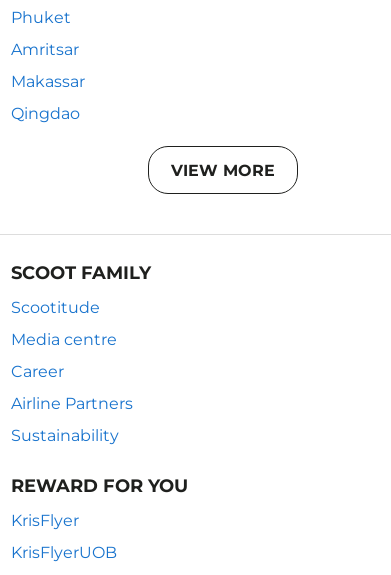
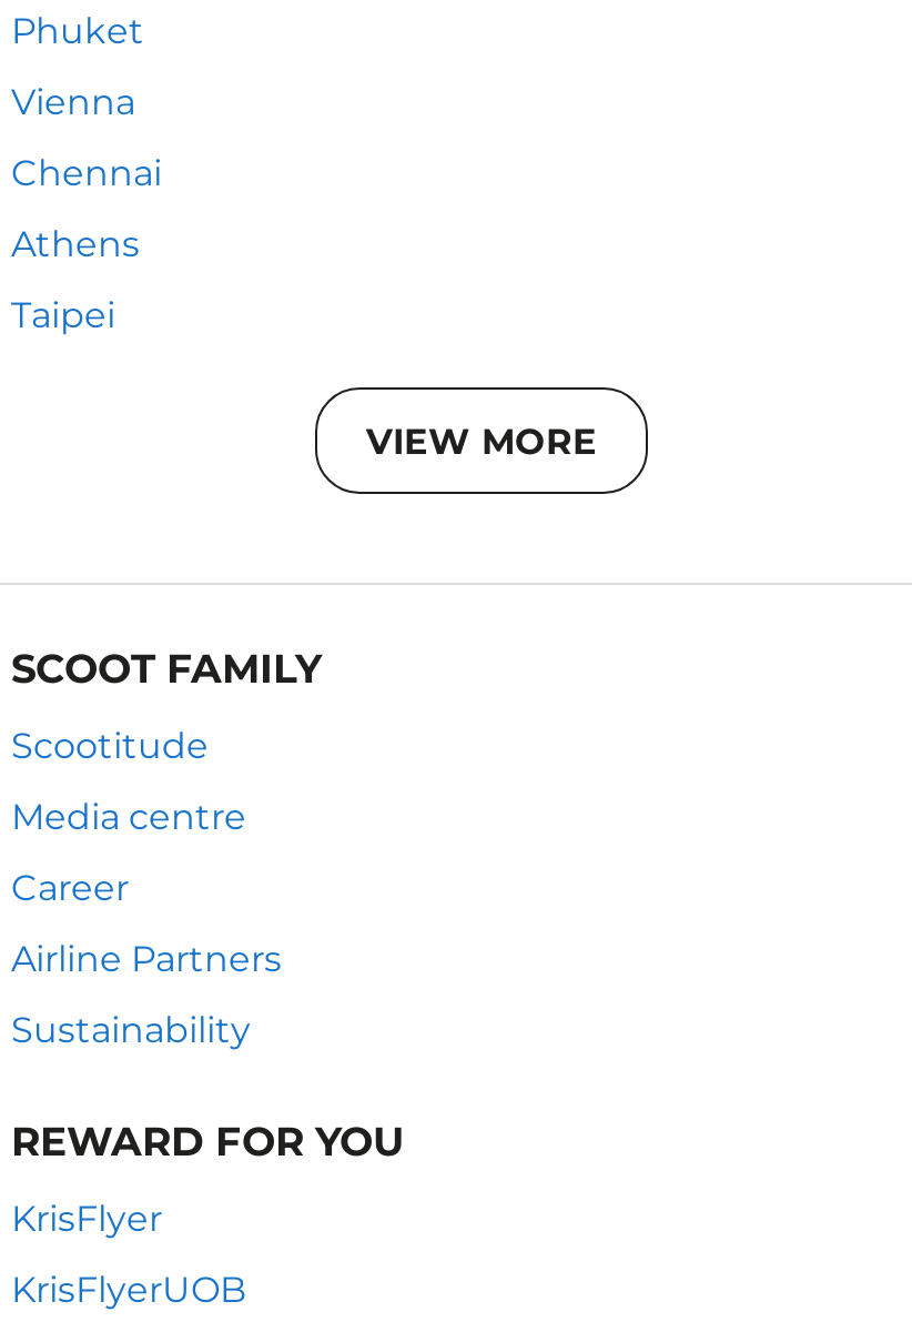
- Amritsar
- Makassar
- Qingdao
+ Vienna
+ Chennai
+ Athens
+ Taipei
